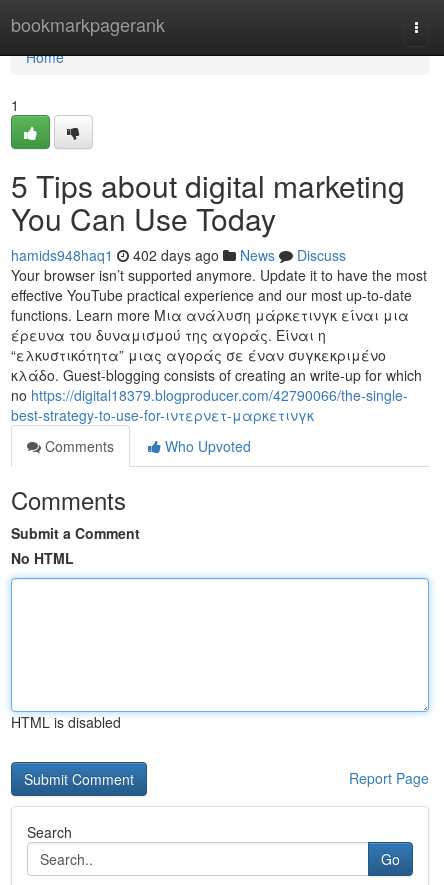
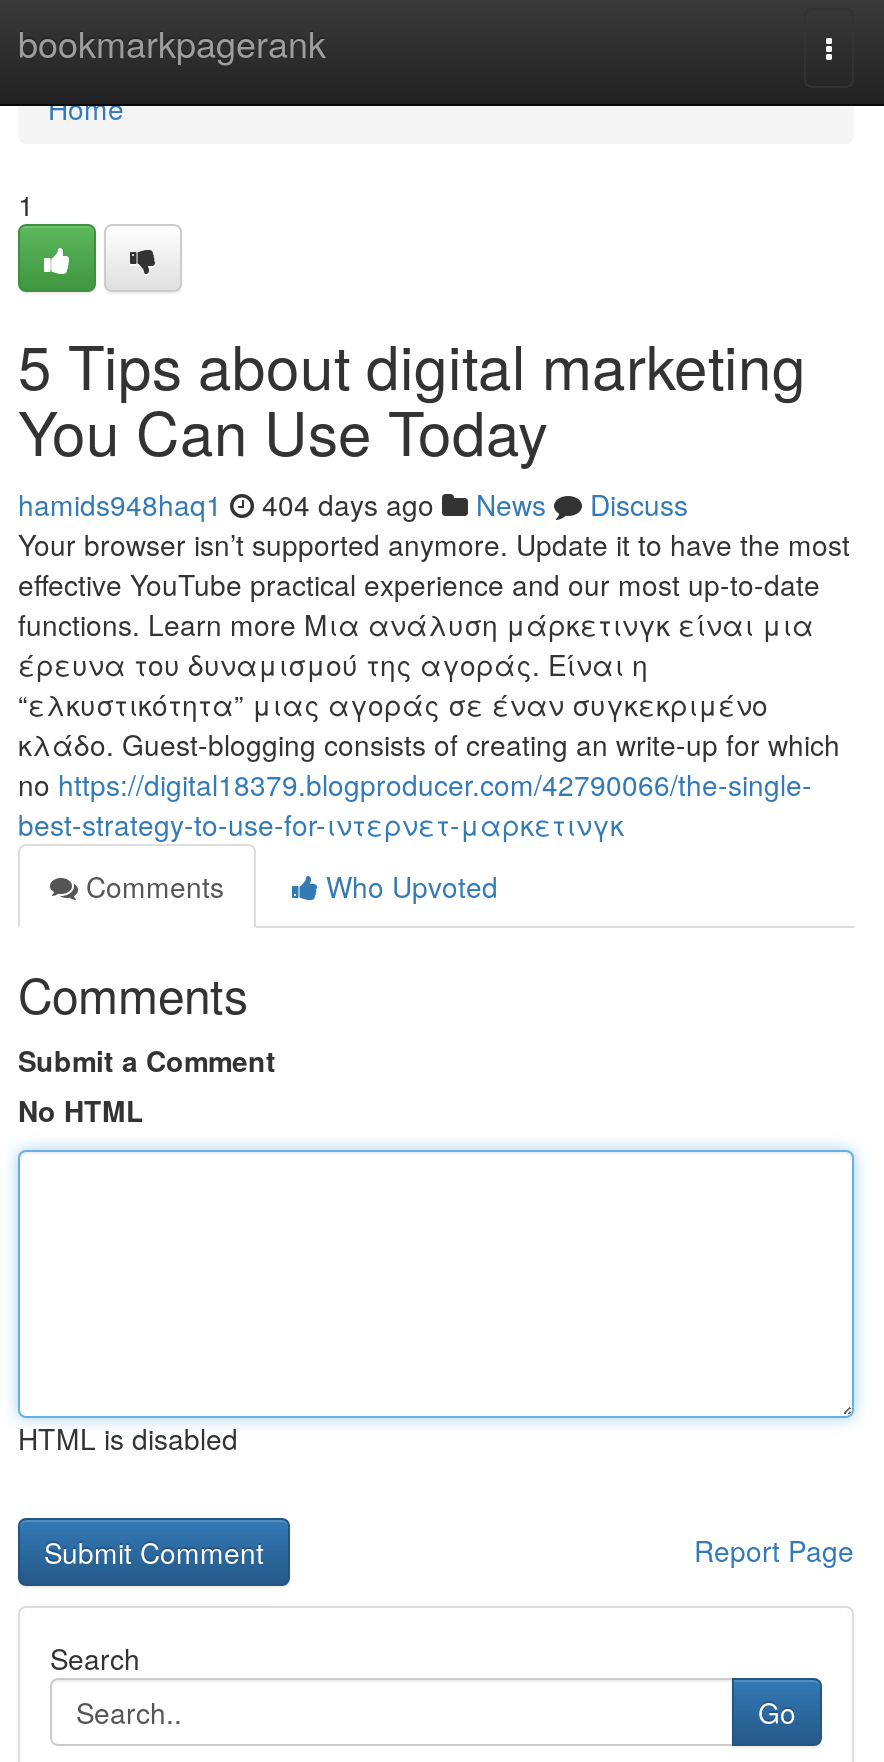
- hamids948haq1 402 days ago News Discuss
+ hamids948haq1 404 days ago News Discuss
